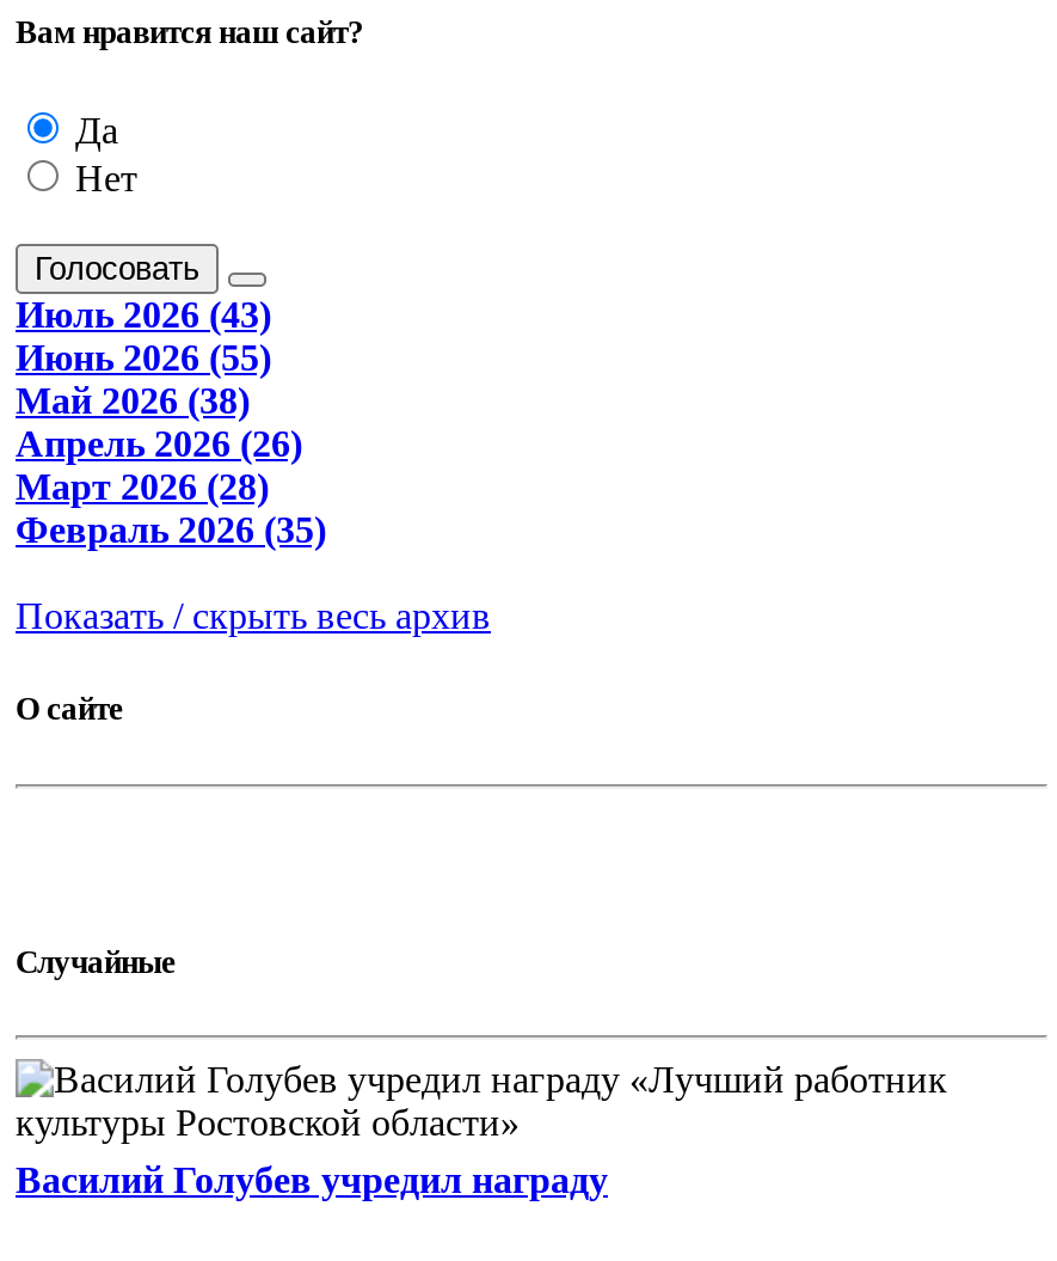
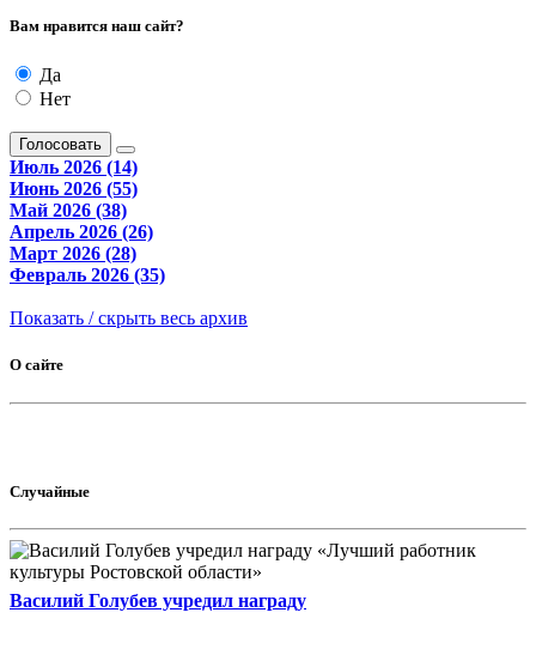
- Июль 2026 (43)
+ Июль 2026 (14)
